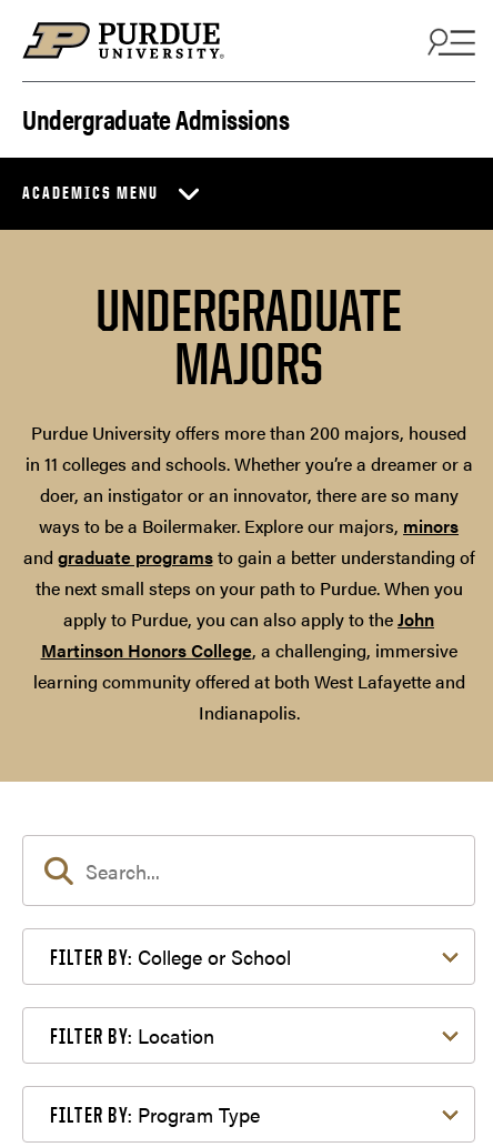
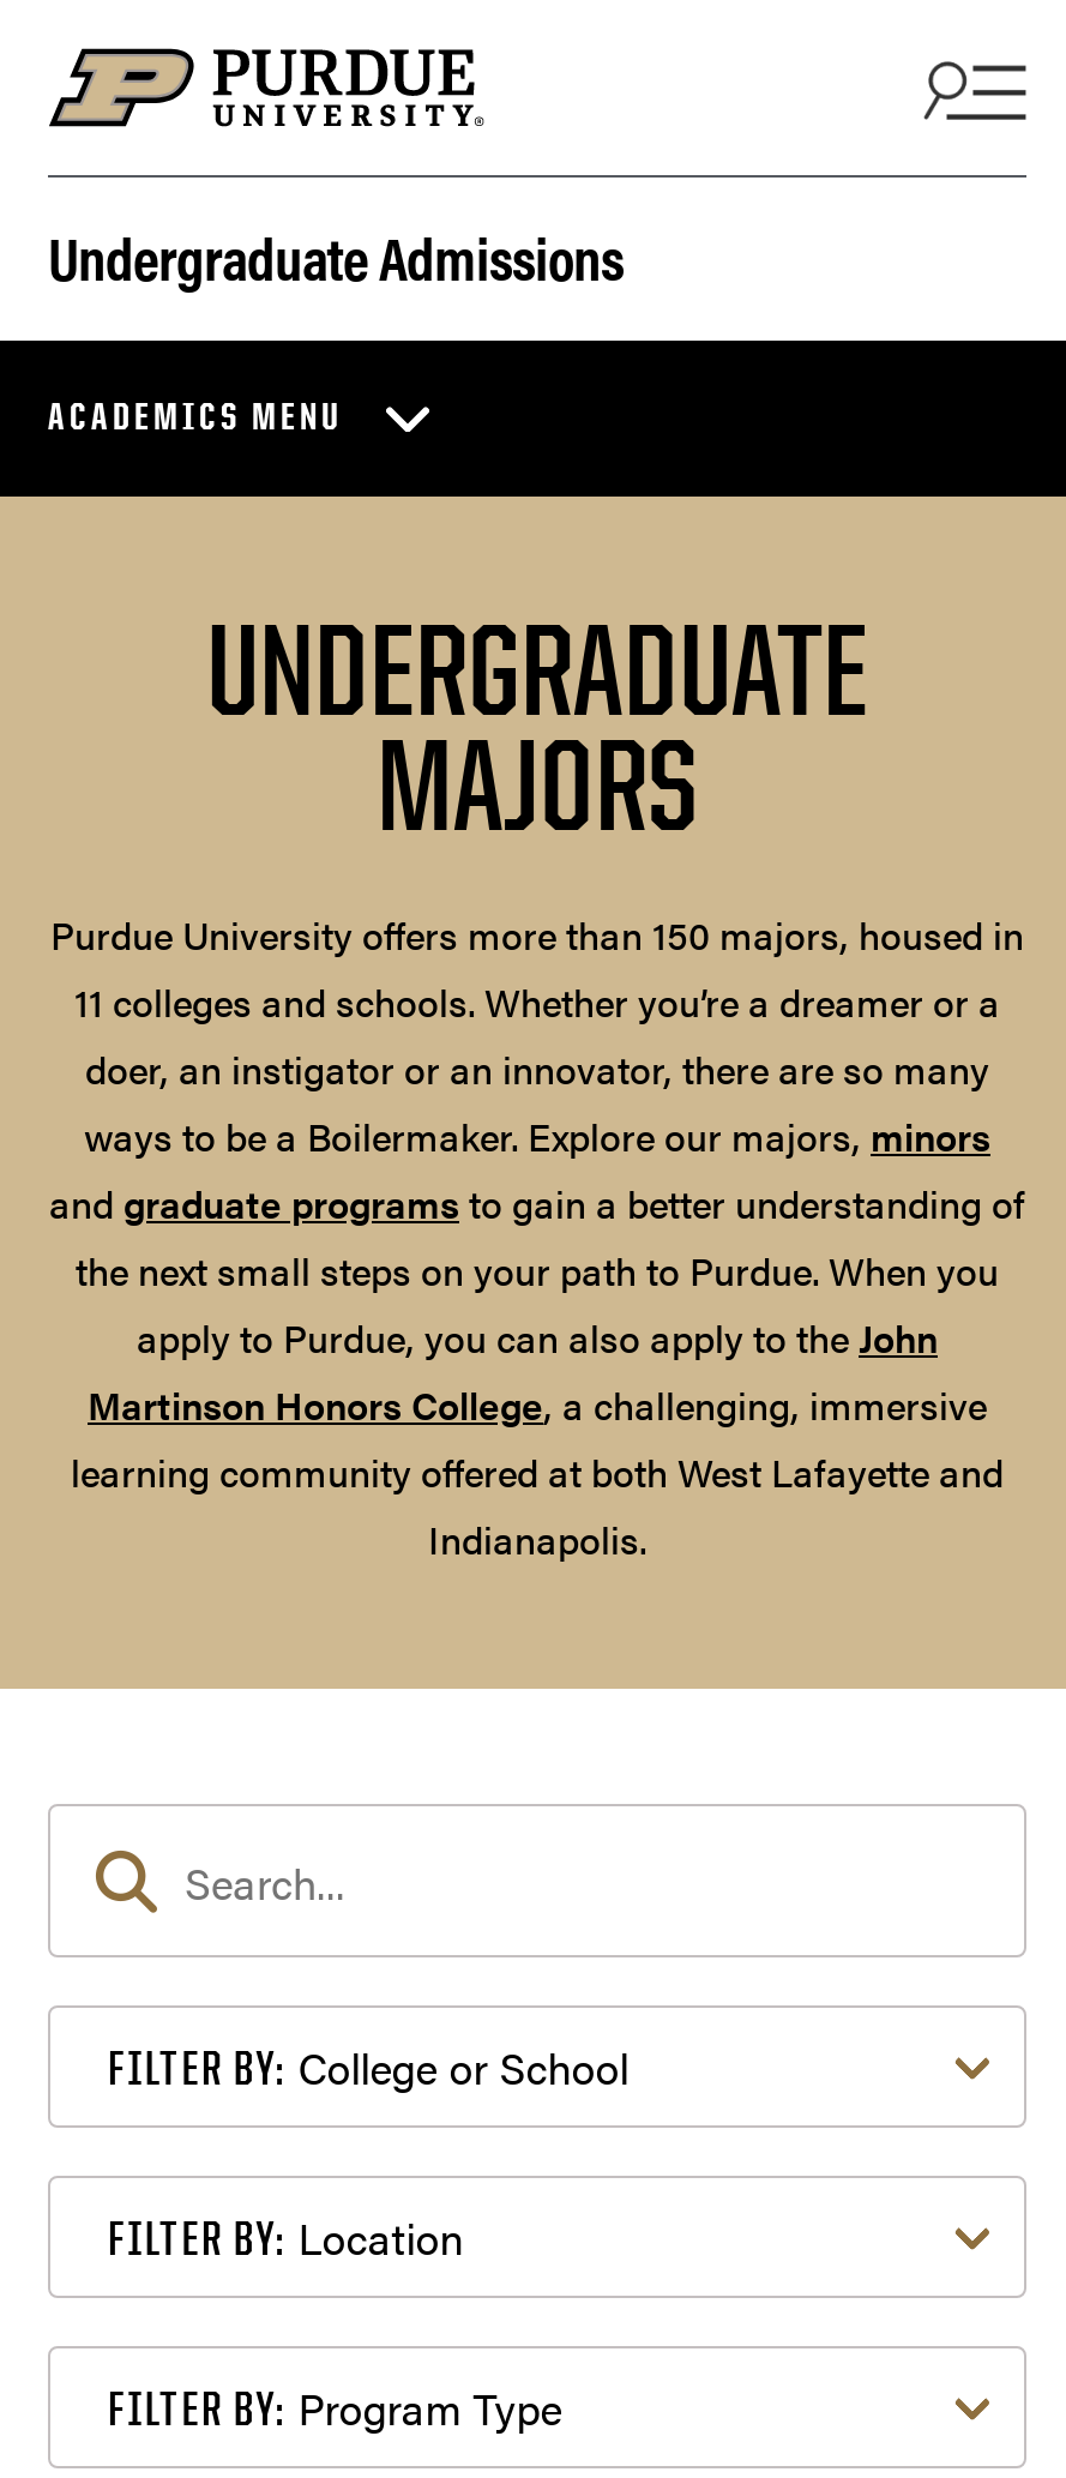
- Purdue University offers more than 200 majors, housed
- in 11 colleges and schools. Whether you’re a dreamer or a
+ Purdue University offers more than 150 majors, housed in
+ 11 colleges and schools. Whether you’re a dreamer or a
